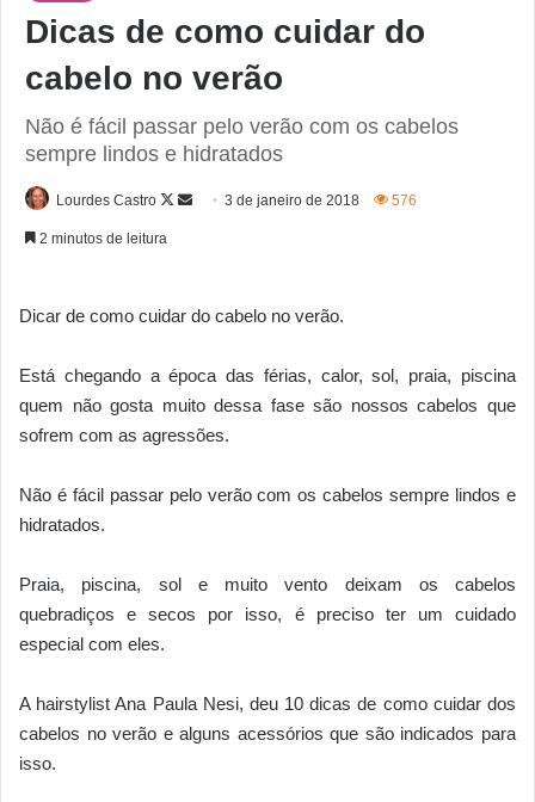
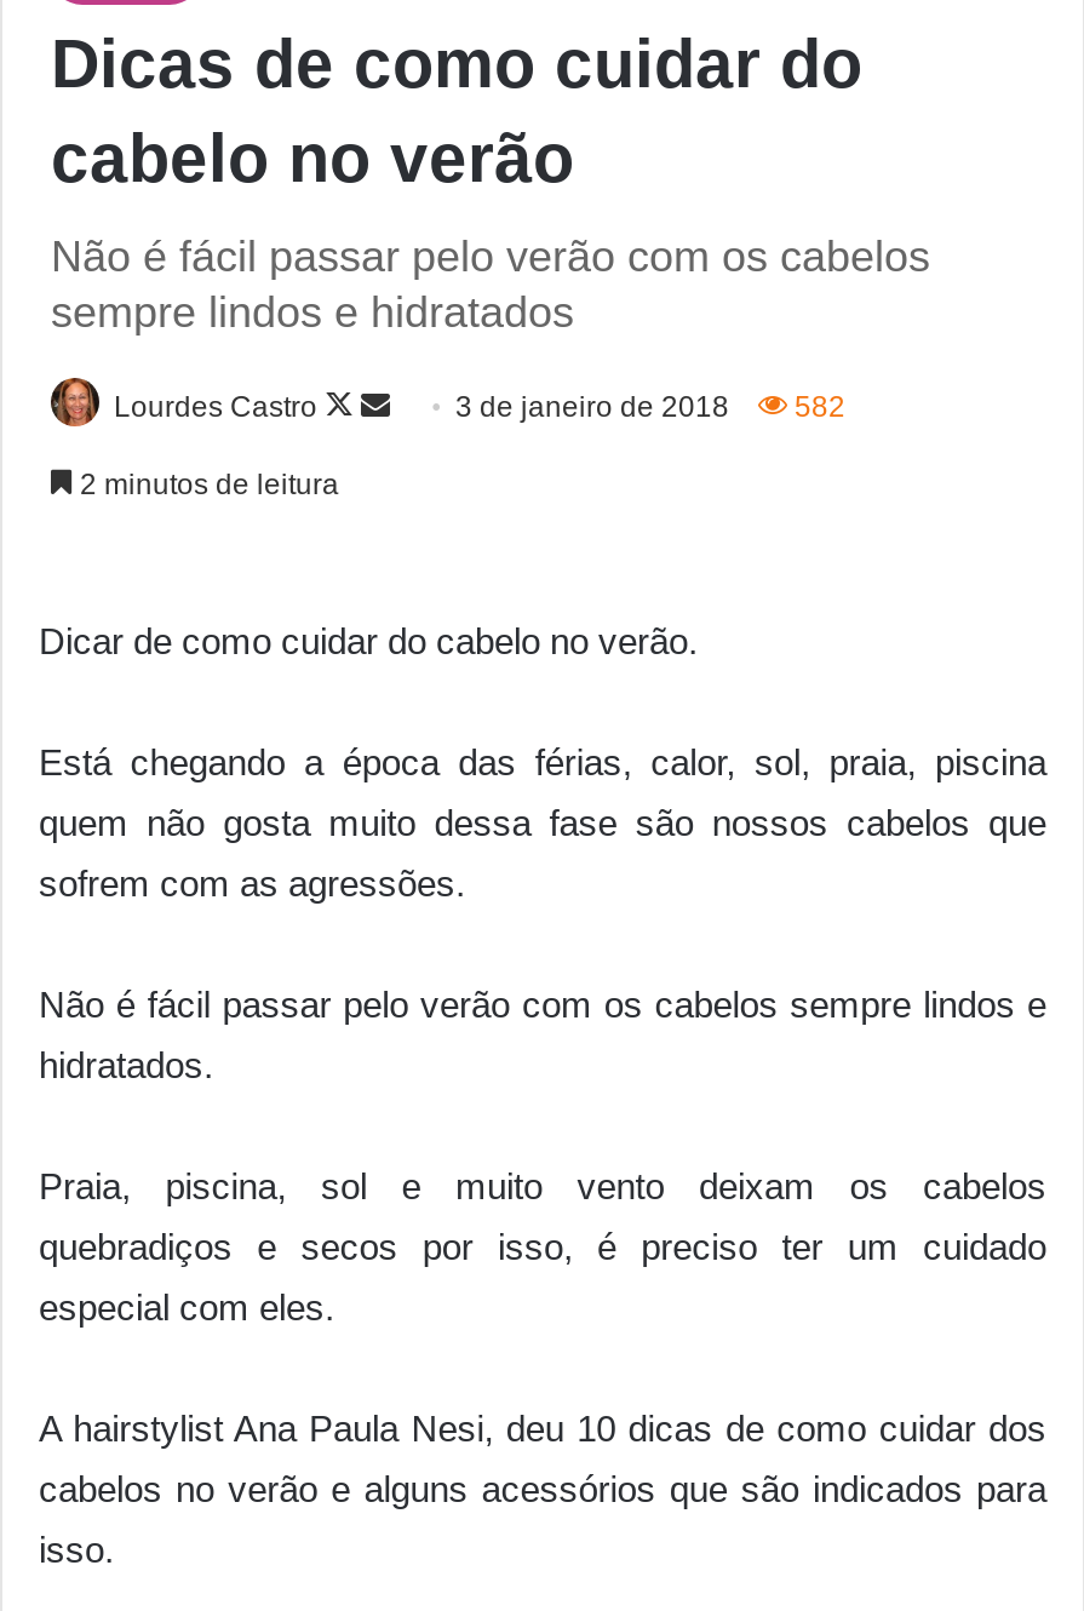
- 3 de janeiro de 2018 576
+ 3 de janeiro de 2018 582
